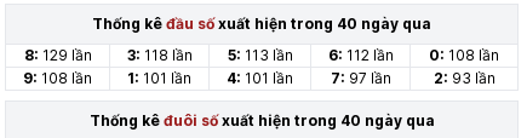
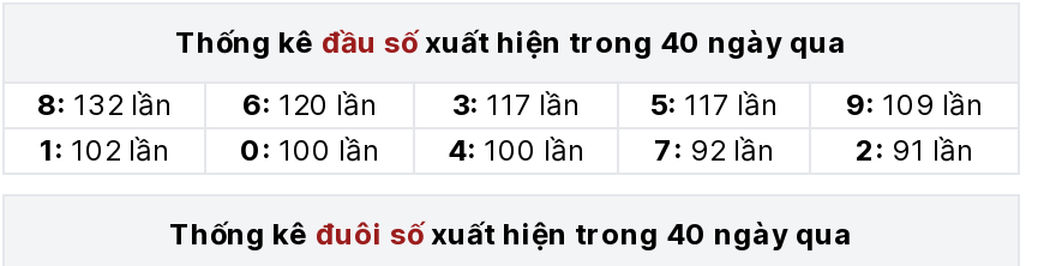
- 8: 129 lần
+ 8: 132 lần

- 3: 118 lần
+ 6: 120 lần

- 5: 113 lần
+ 3: 117 lần

- 6: 112 lần
+ 5: 117 lần

- 0: 108 lần
+ 9: 109 lần

- 9: 108 lần
+ 1: 102 lần

- 1: 101 lần
+ 0: 100 lần

- 4: 101 lần
+ 4: 100 lần

- 7: 97 lần
+ 7: 92 lần

- 2: 93 lần
+ 2: 91 lần
